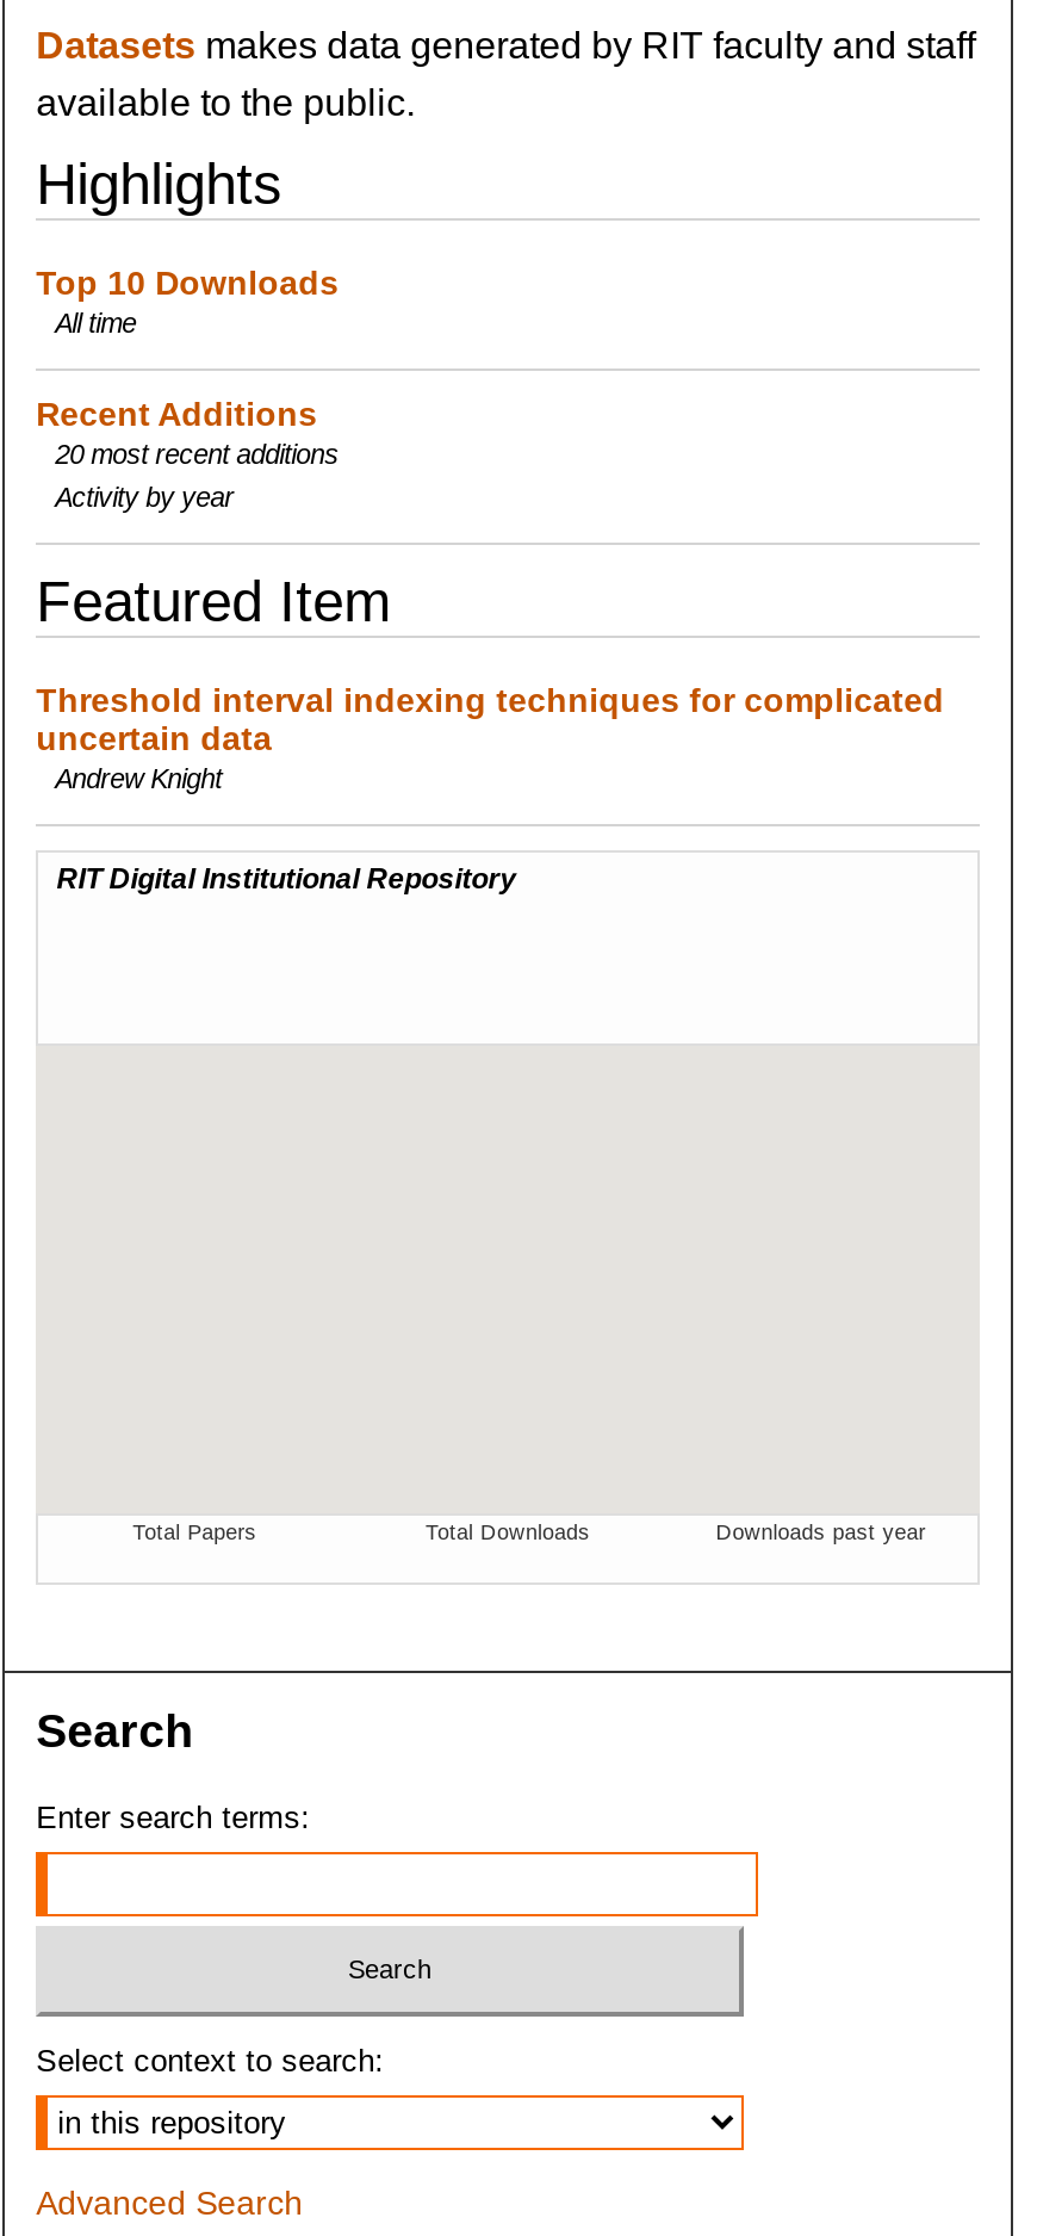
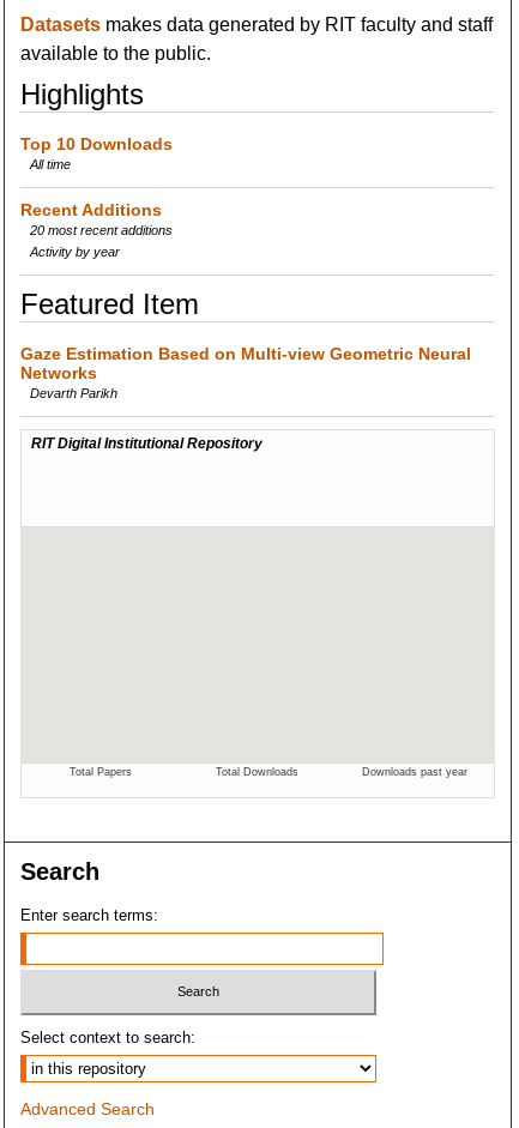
- Threshold interval indexing techniques for complicated
- uncertain data
- Andrew Knight
+ Gaze Estimation Based on Multi-view Geometric Neural
+ Networks
+ Devarth Parikh
